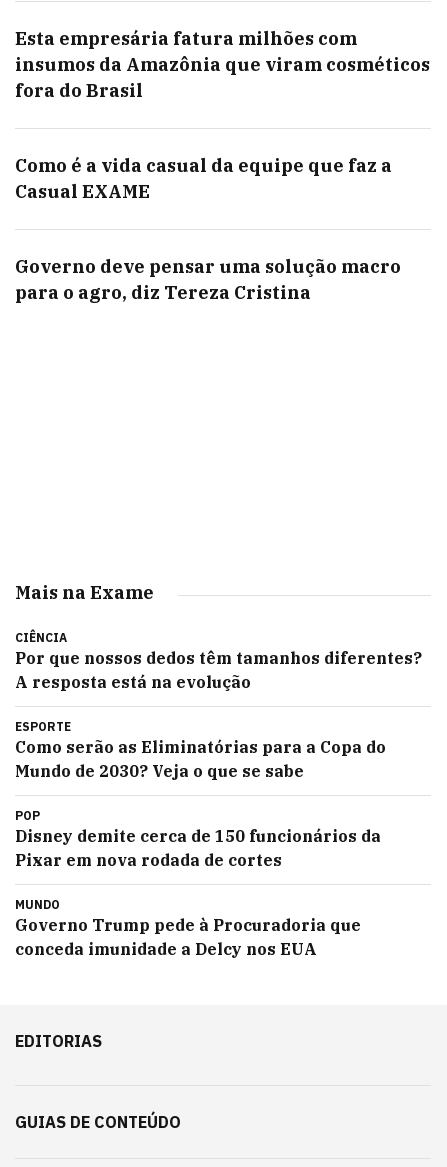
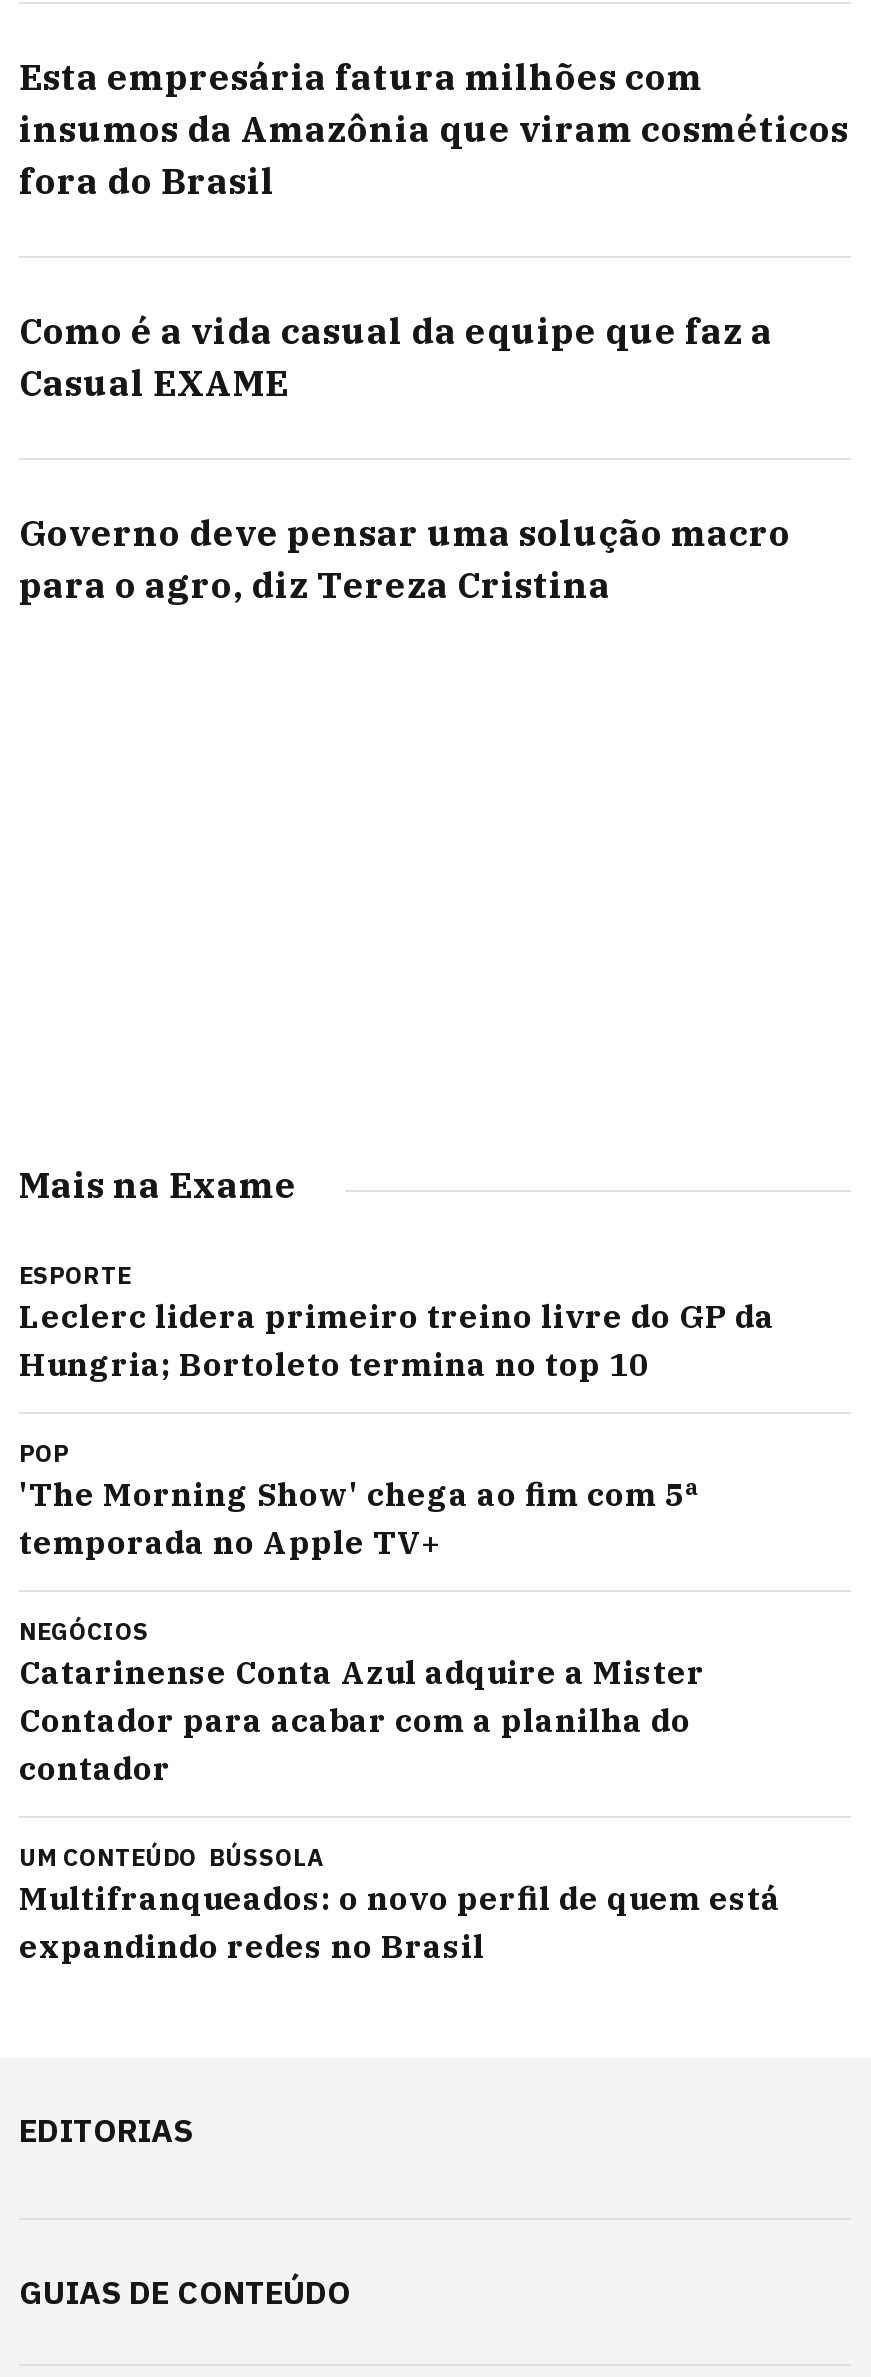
- CIÊNCIA
- Por que nossos dedos têm tamanhos diferentes?
- A resposta está na evolução

moved up: ESPORTE

- Como serão as Eliminatórias para a Copa do
- Mundo de 2030? Veja o que se sabe
+ Leclerc lidera primeiro treino livre do GP da
+ Hungria; Bortoleto termina no top 10

moved up: POP

- Disney demite cerca de 150 funcionários da
- Pixar em nova rodada de cortes
- MUNDO
- Governo Trump pede à Procuradoria que
- conceda imunidade a Delcy nos EUA
+ 'The Morning Show' chega ao fim com 5ª
+ temporada no Apple TV+
+ NEGÓCIOS
+ Catarinense Conta Azul adquire a Mister
+ Contador para acabar com a planilha do
+ contador
+ UM CONTEÚDO BÚSSOLA
+ Multifranqueados: o novo perfil de quem está
+ expandindo redes no Brasil
